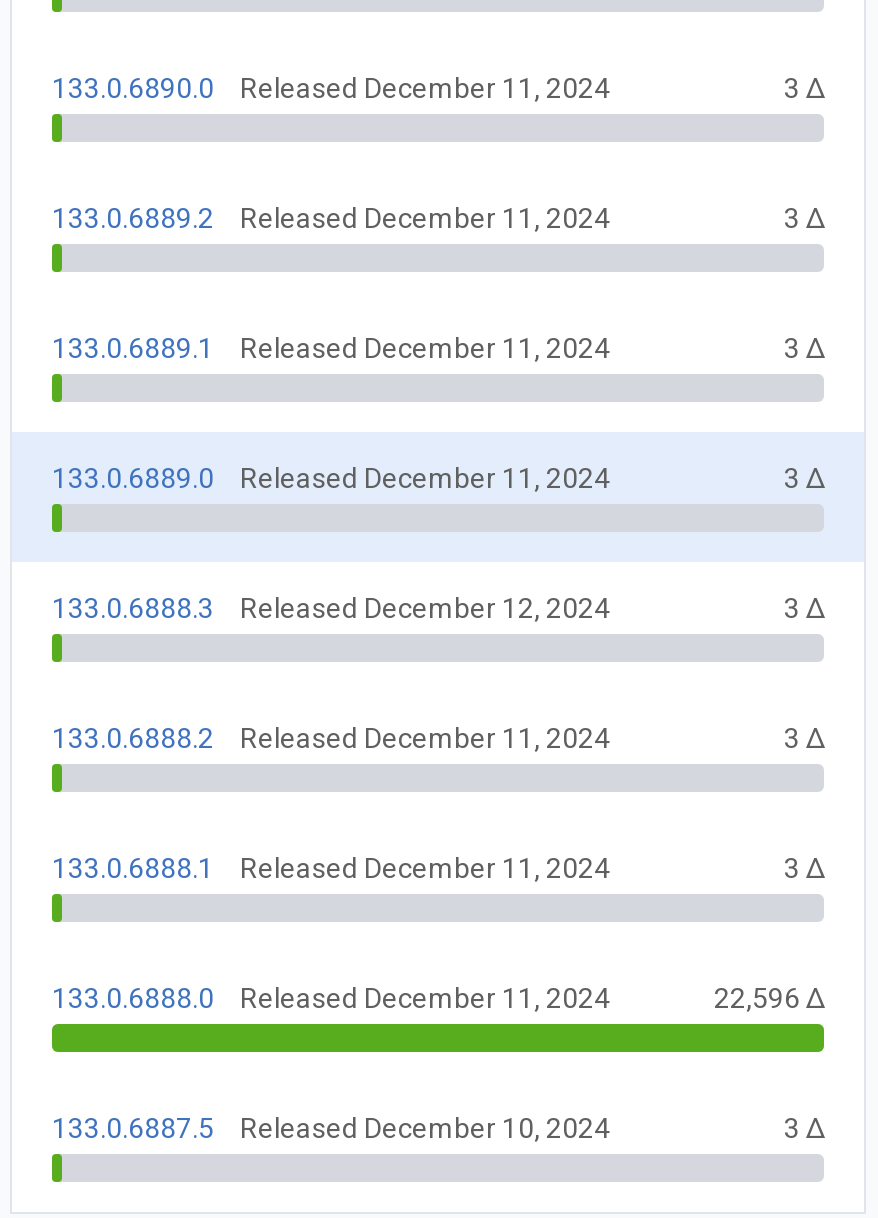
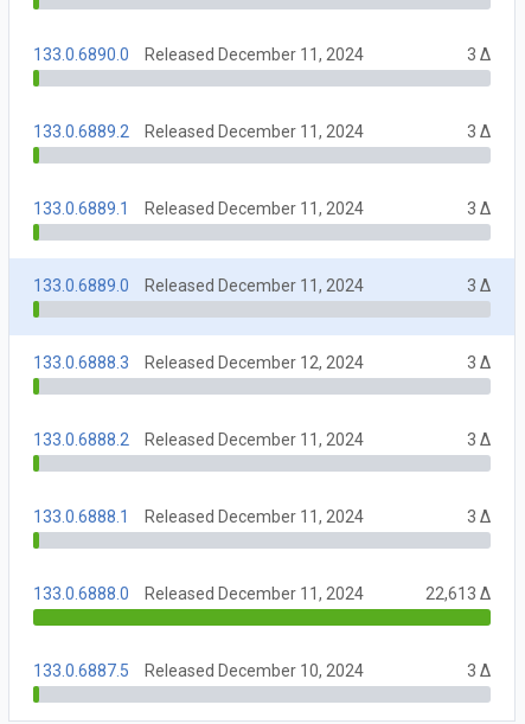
- 22,596 Δ
+ 22,613 Δ
